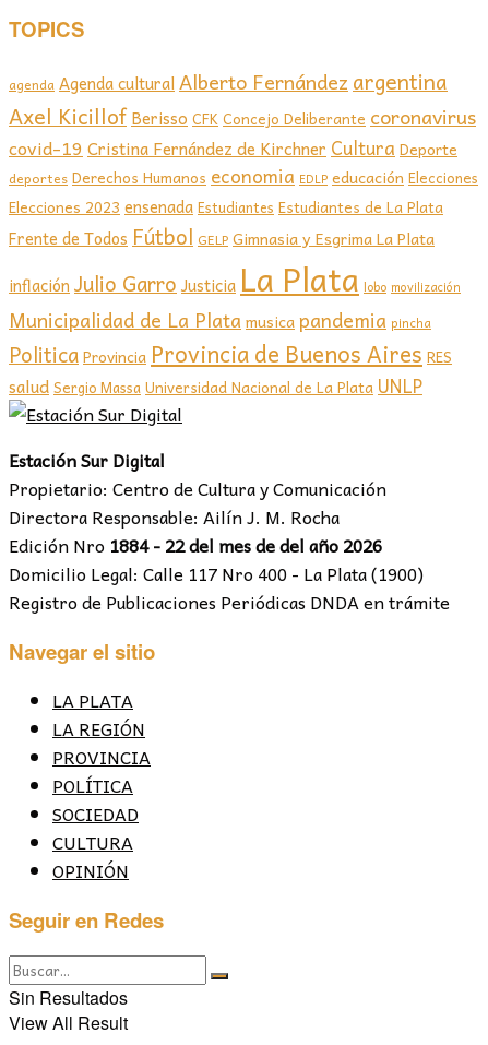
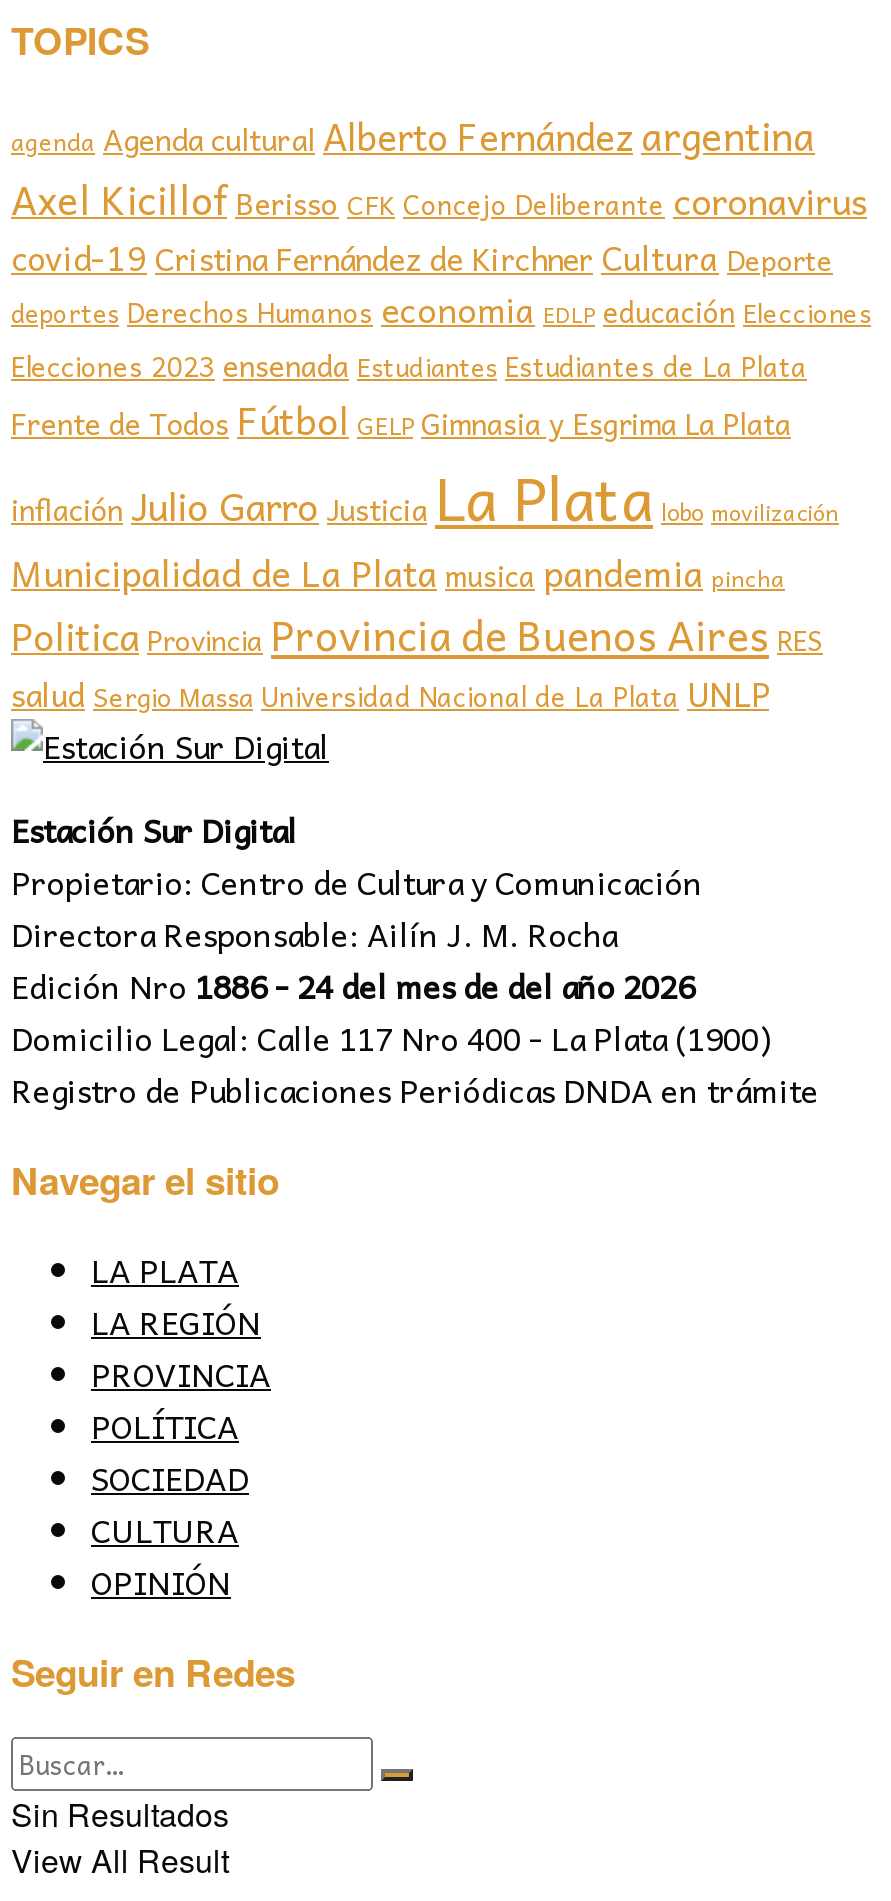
- Edición Nro 1884 - 22 del mes de del año 2026
+ Edición Nro 1886 - 24 del mes de del año 2026
